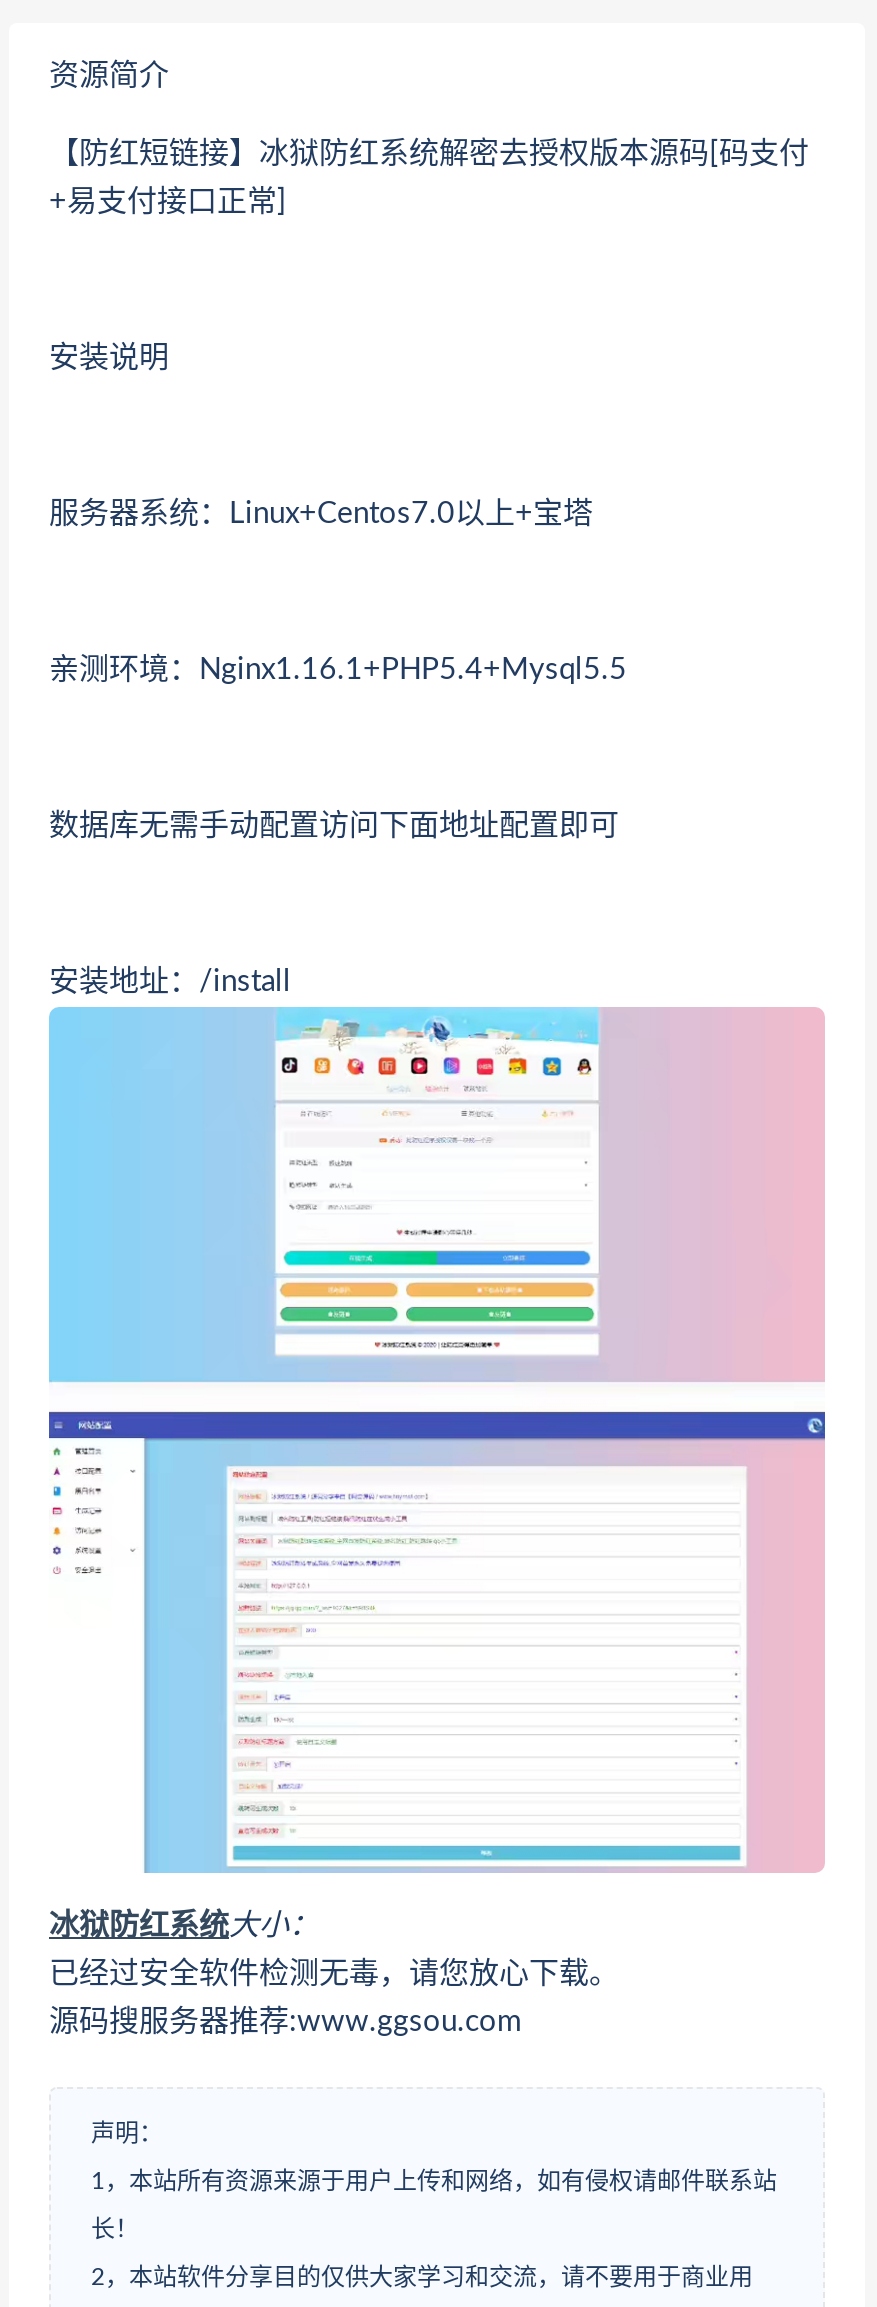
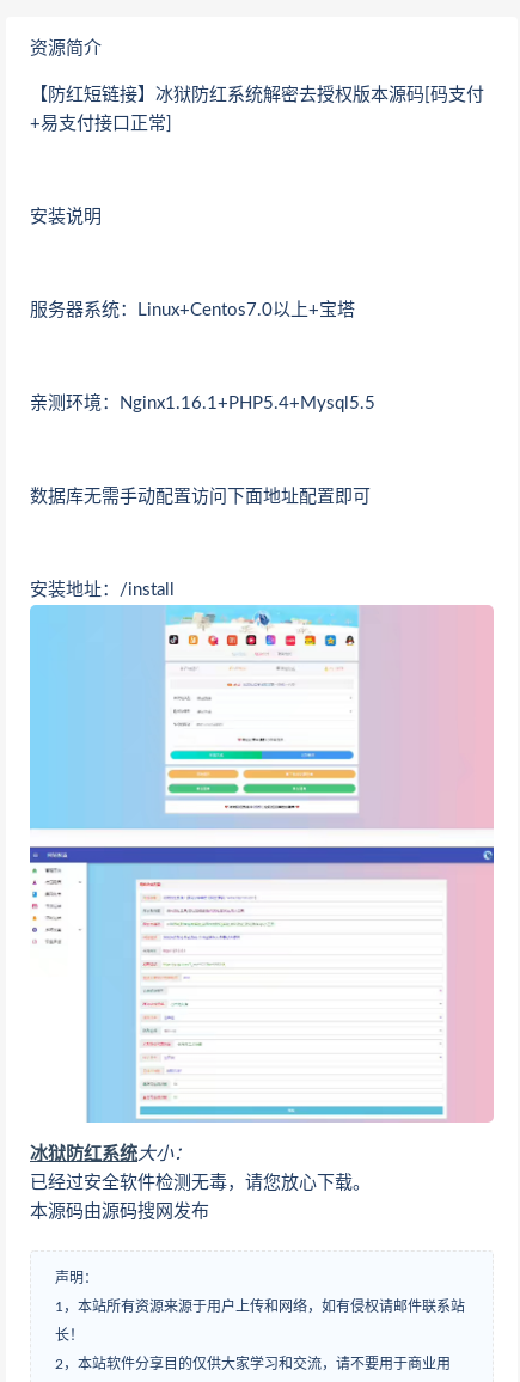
- 源码搜服务器推荐:www.ggsou.com
+ 本源码由源码搜网发布
